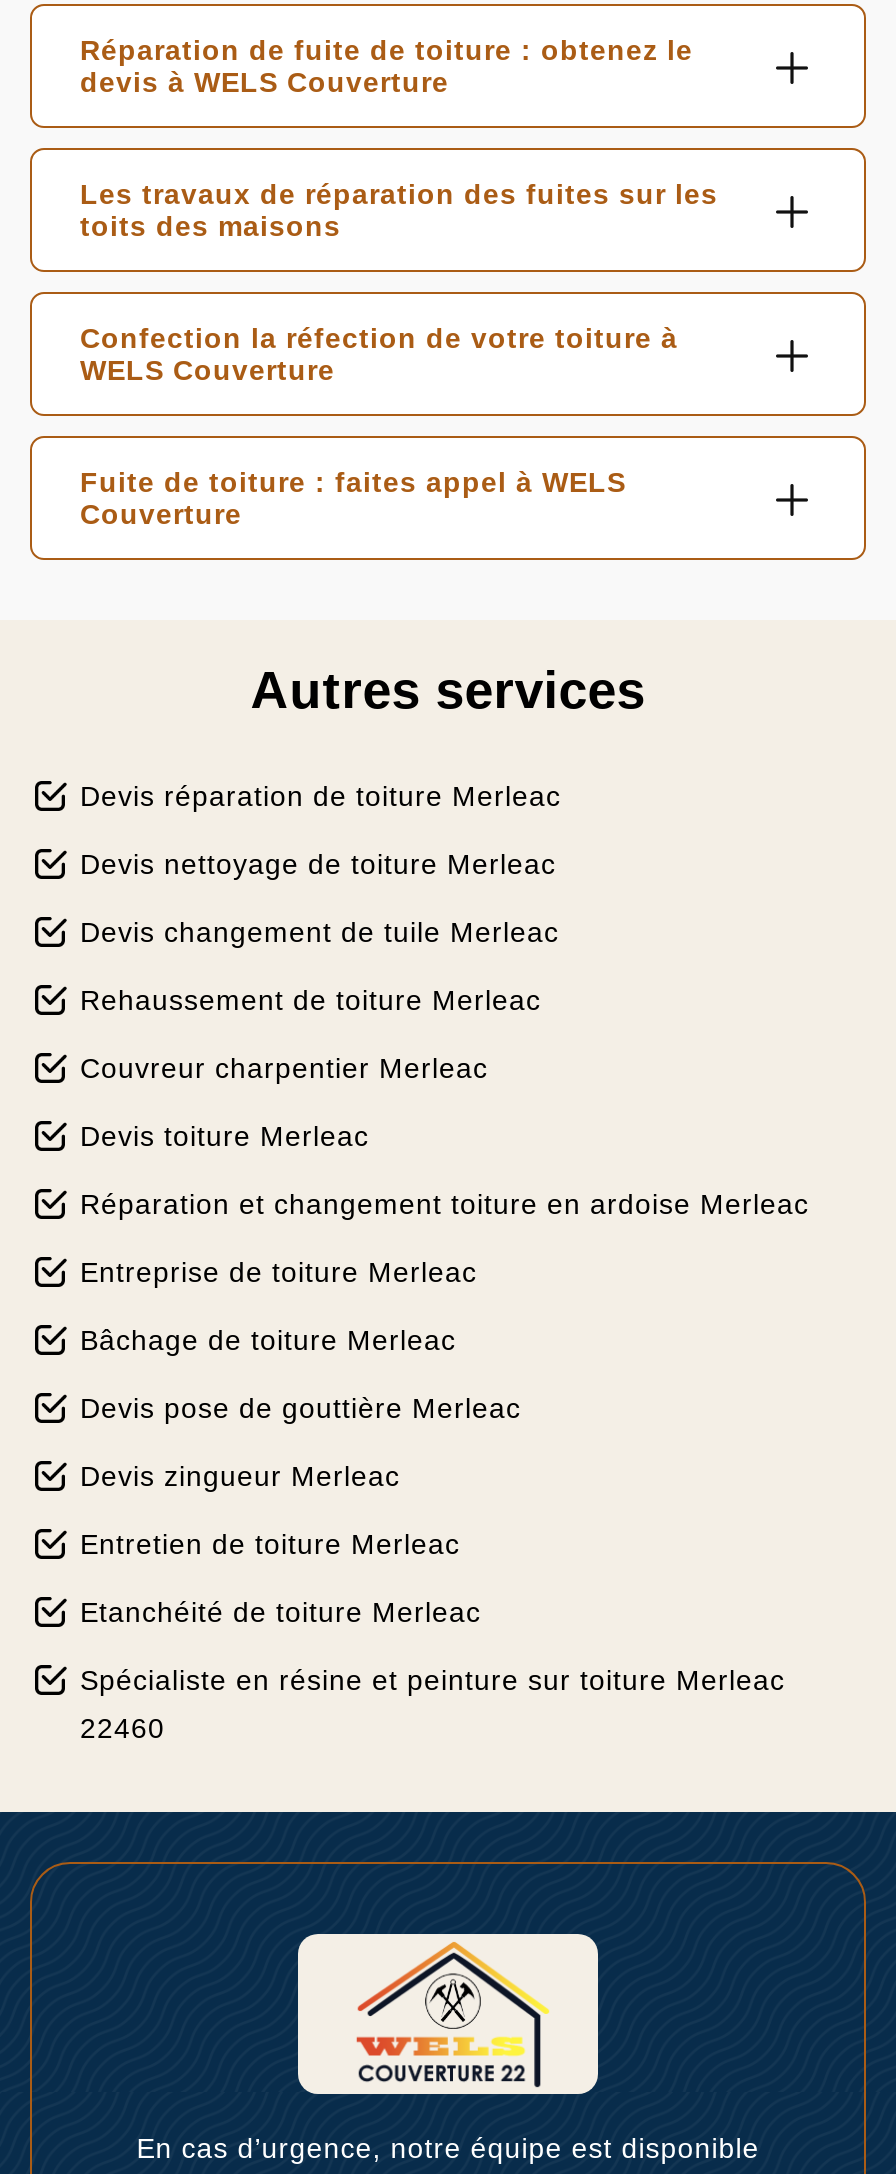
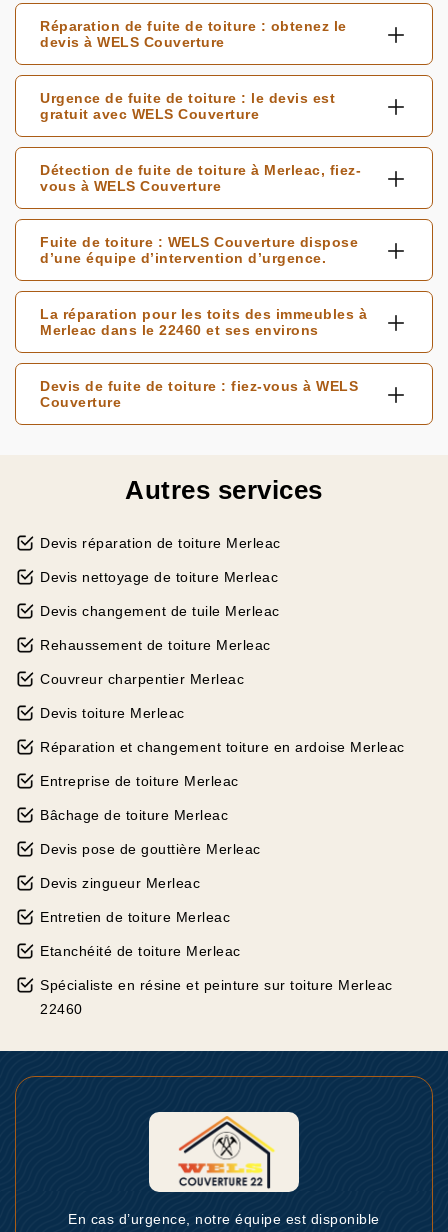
- Les travaux de réparation des fuites sur les
- toits des maisons
- Confection la réfection de votre toiture à
- WELS Couverture
- Fuite de toiture : faites appel à WELS
+ Urgence de fuite de toiture : le devis est
+ gratuit avec WELS Couverture
+ Détection de fuite de toiture à Merleac, fiez-
+ vous à WELS Couverture
+ Fuite de toiture : WELS Couverture dispose
+ d’une équipe d’intervention d’urgence.
+ La réparation pour les toits des immeubles à
+ Merleac dans le 22460 et ses environs
+ Devis de fuite de toiture : fiez-vous à WELS
